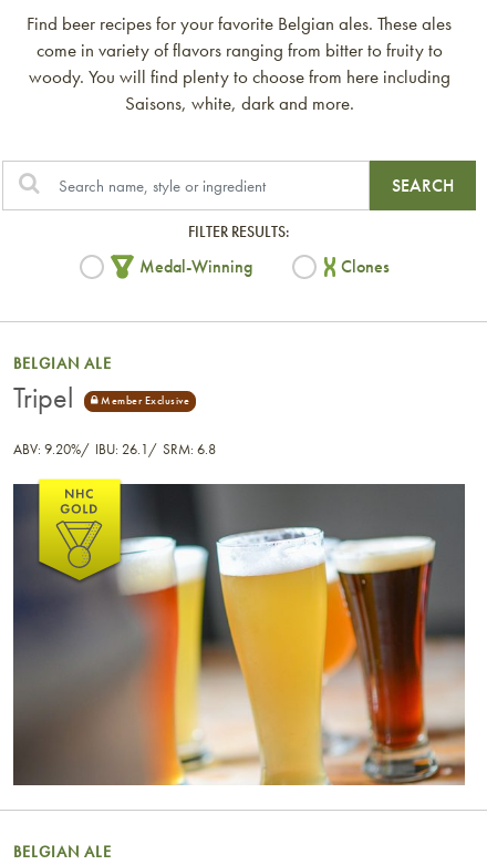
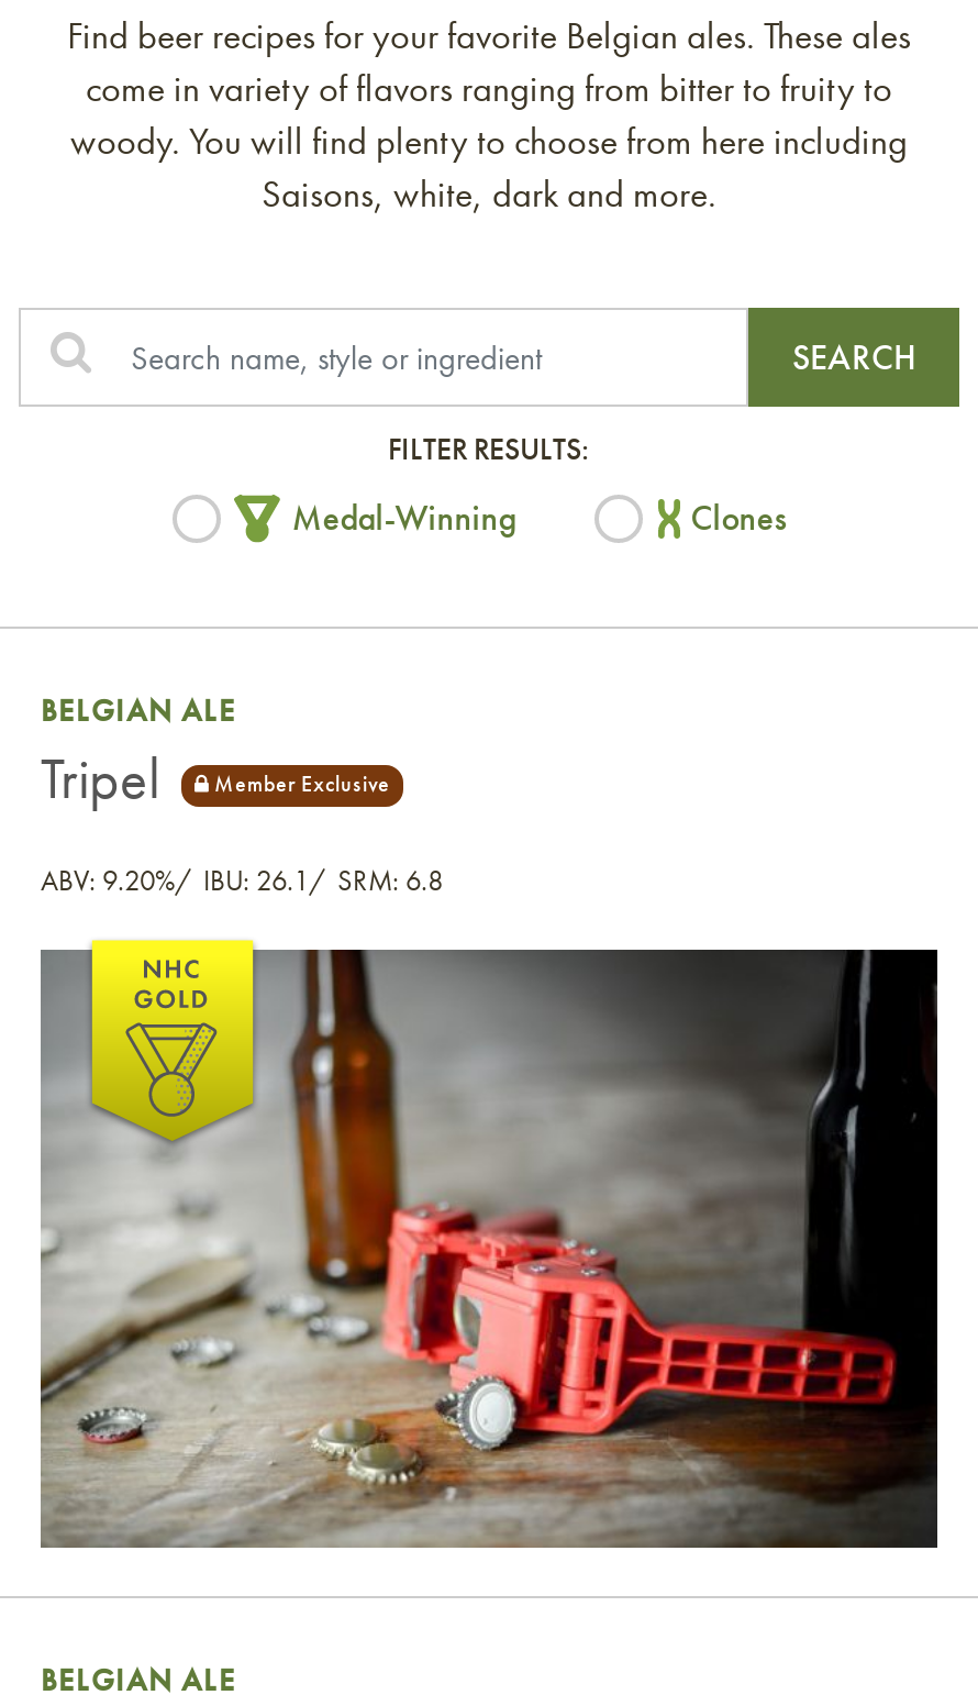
- [image]
+ [image]
